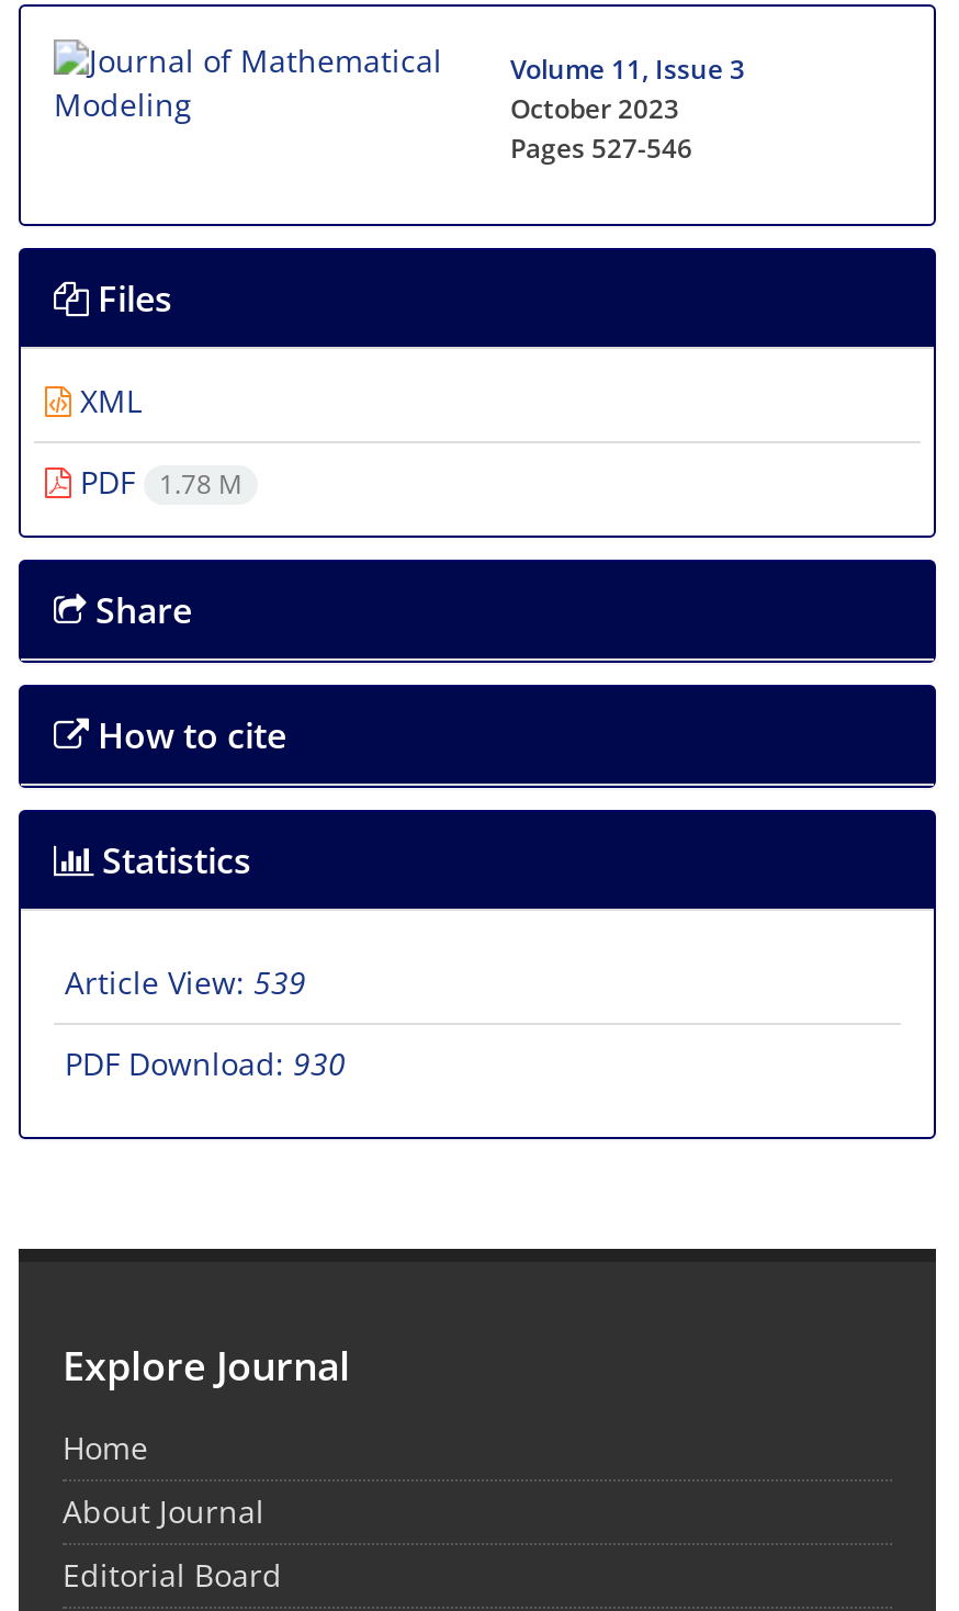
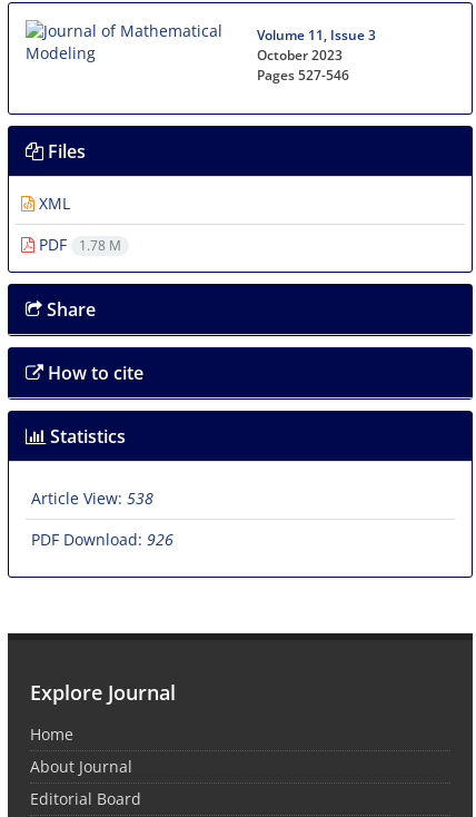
- Article View: 539
+ Article View: 538

- PDF Download: 930
+ PDF Download: 926
